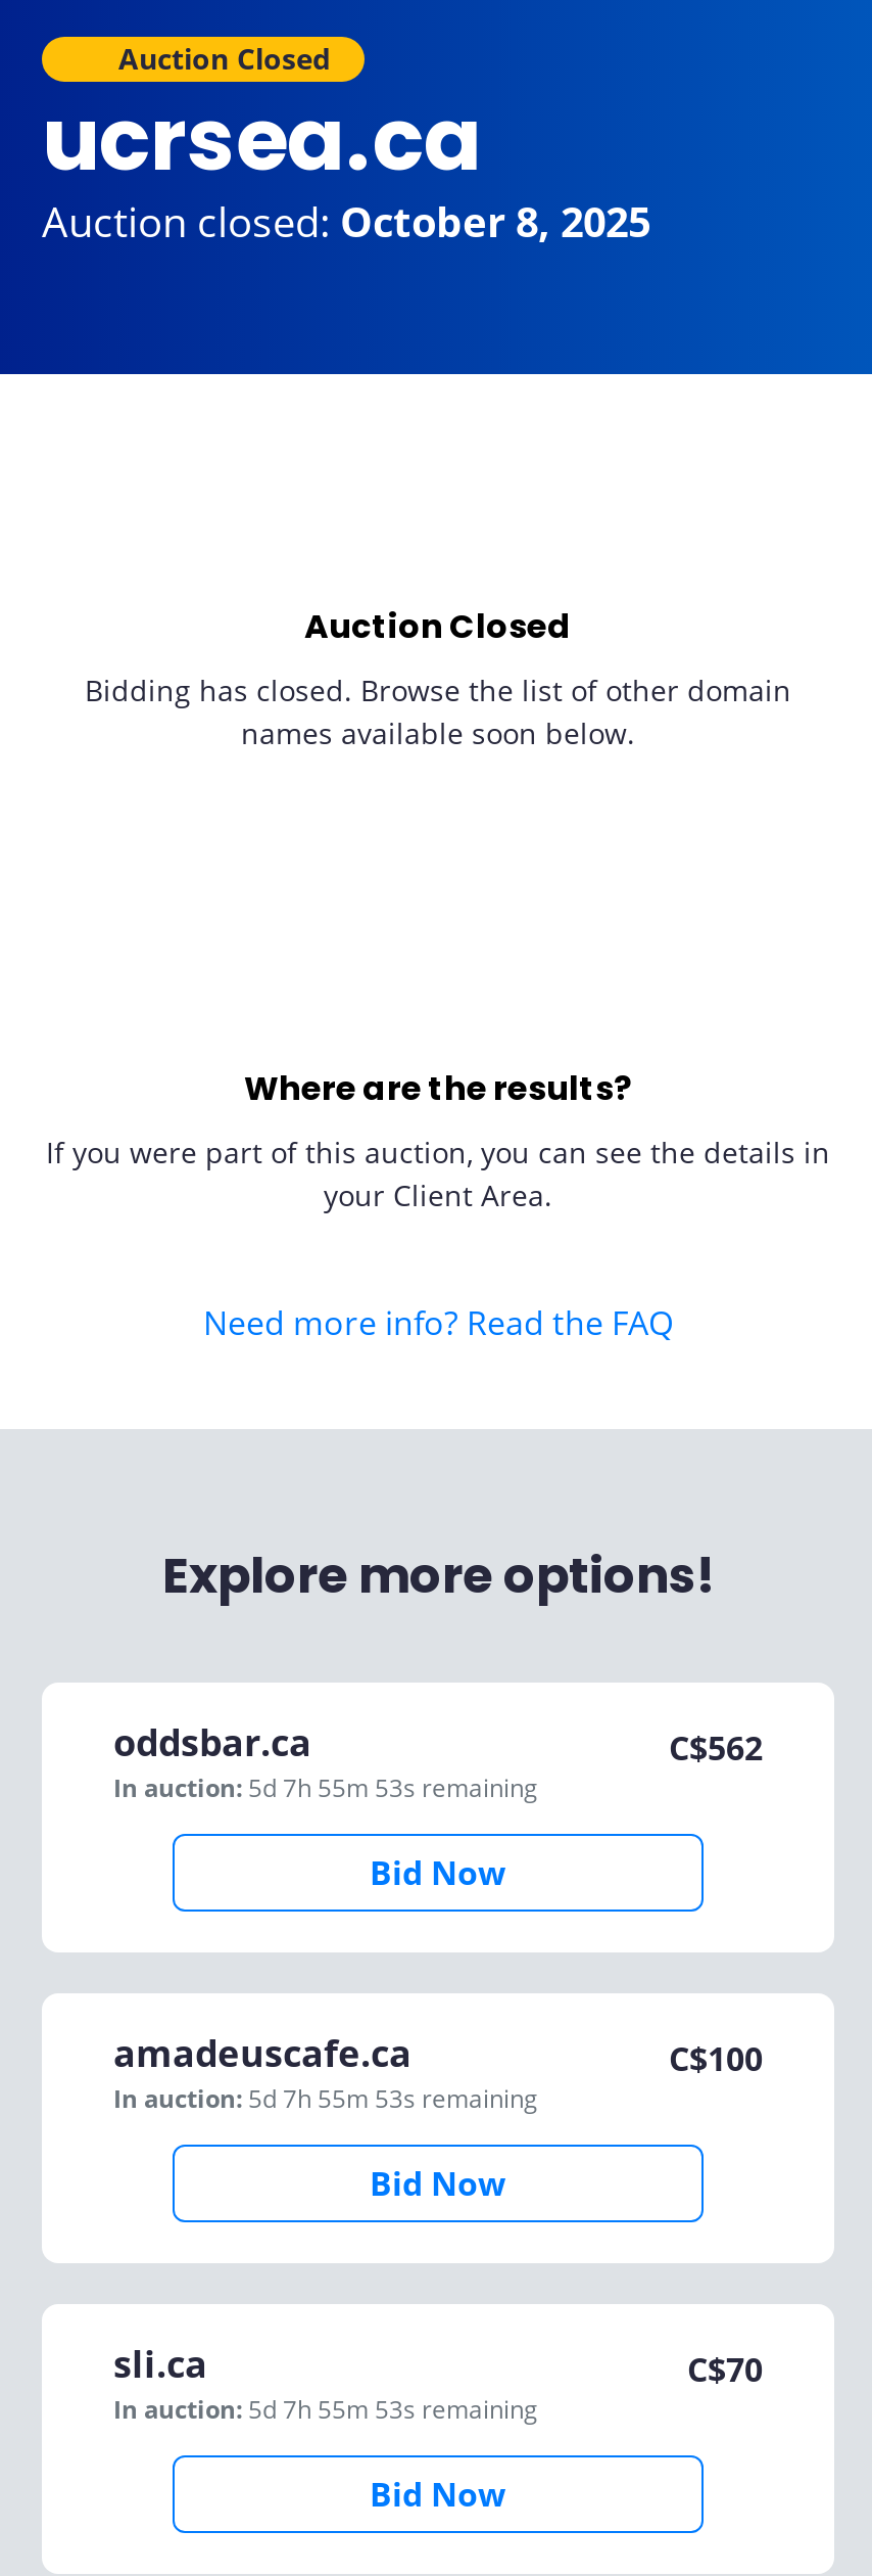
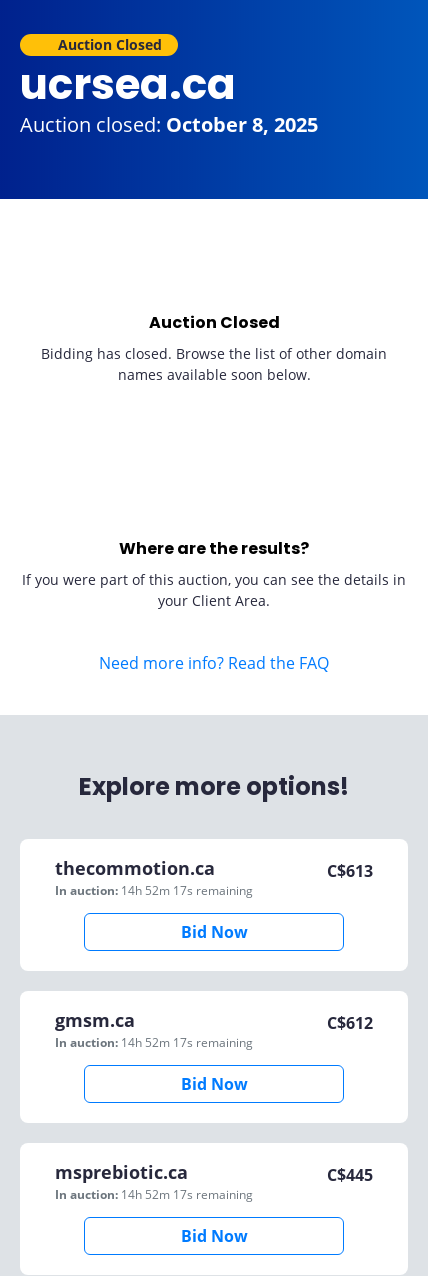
- oddsbar.ca
- In auction: 5d 7h 55m 53s remaining
+ thecommotion.ca
+ In auction: 14h 52m 17s remaining

- C$562
+ C$613

- amadeuscafe.ca
- In auction: 5d 7h 55m 53s remaining
+ gmsm.ca
+ In auction: 14h 52m 17s remaining

- C$100
+ C$612

- sli.ca
- In auction: 5d 7h 55m 53s remaining
+ msprebiotic.ca
+ In auction: 14h 52m 17s remaining

- C$70
+ C$445
